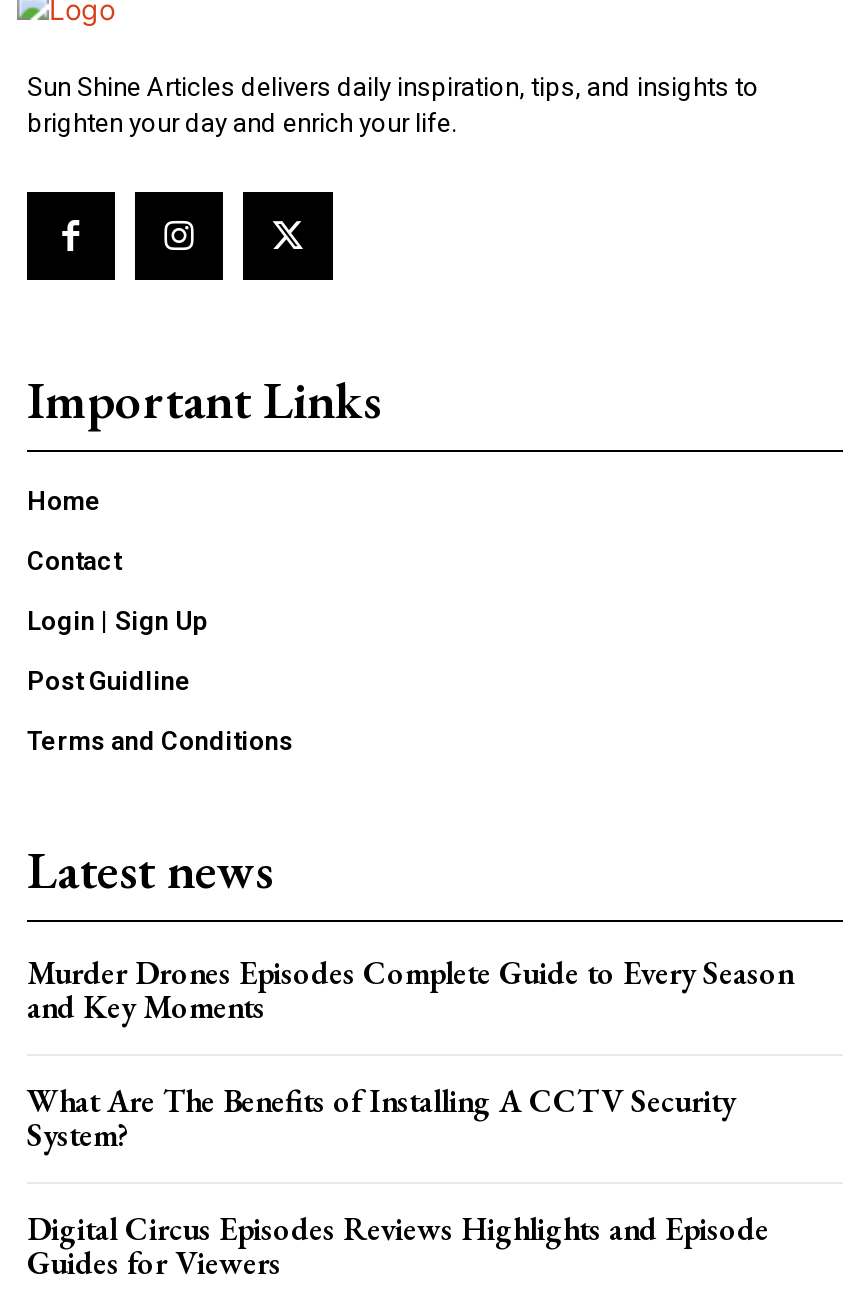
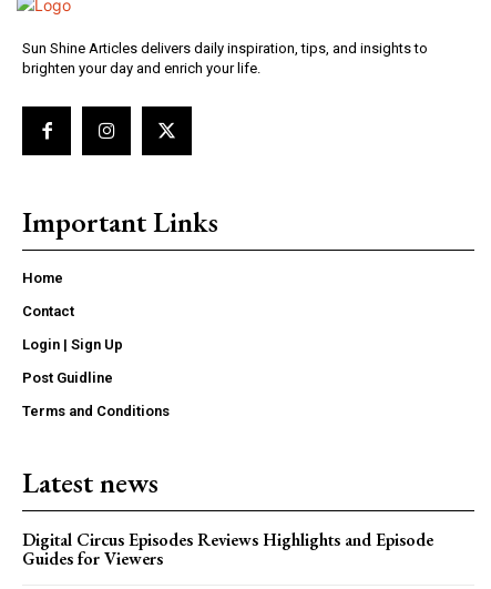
- Murder Drones Episodes Complete Guide to Every Season
- and Key Moments
- What Are The Benefits of Installing A CCTV Security
- System?
